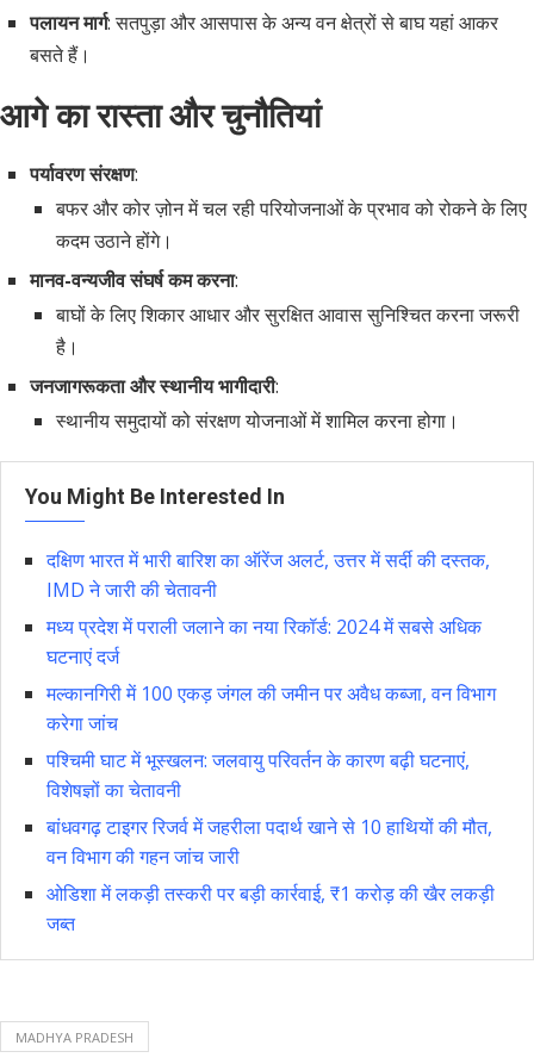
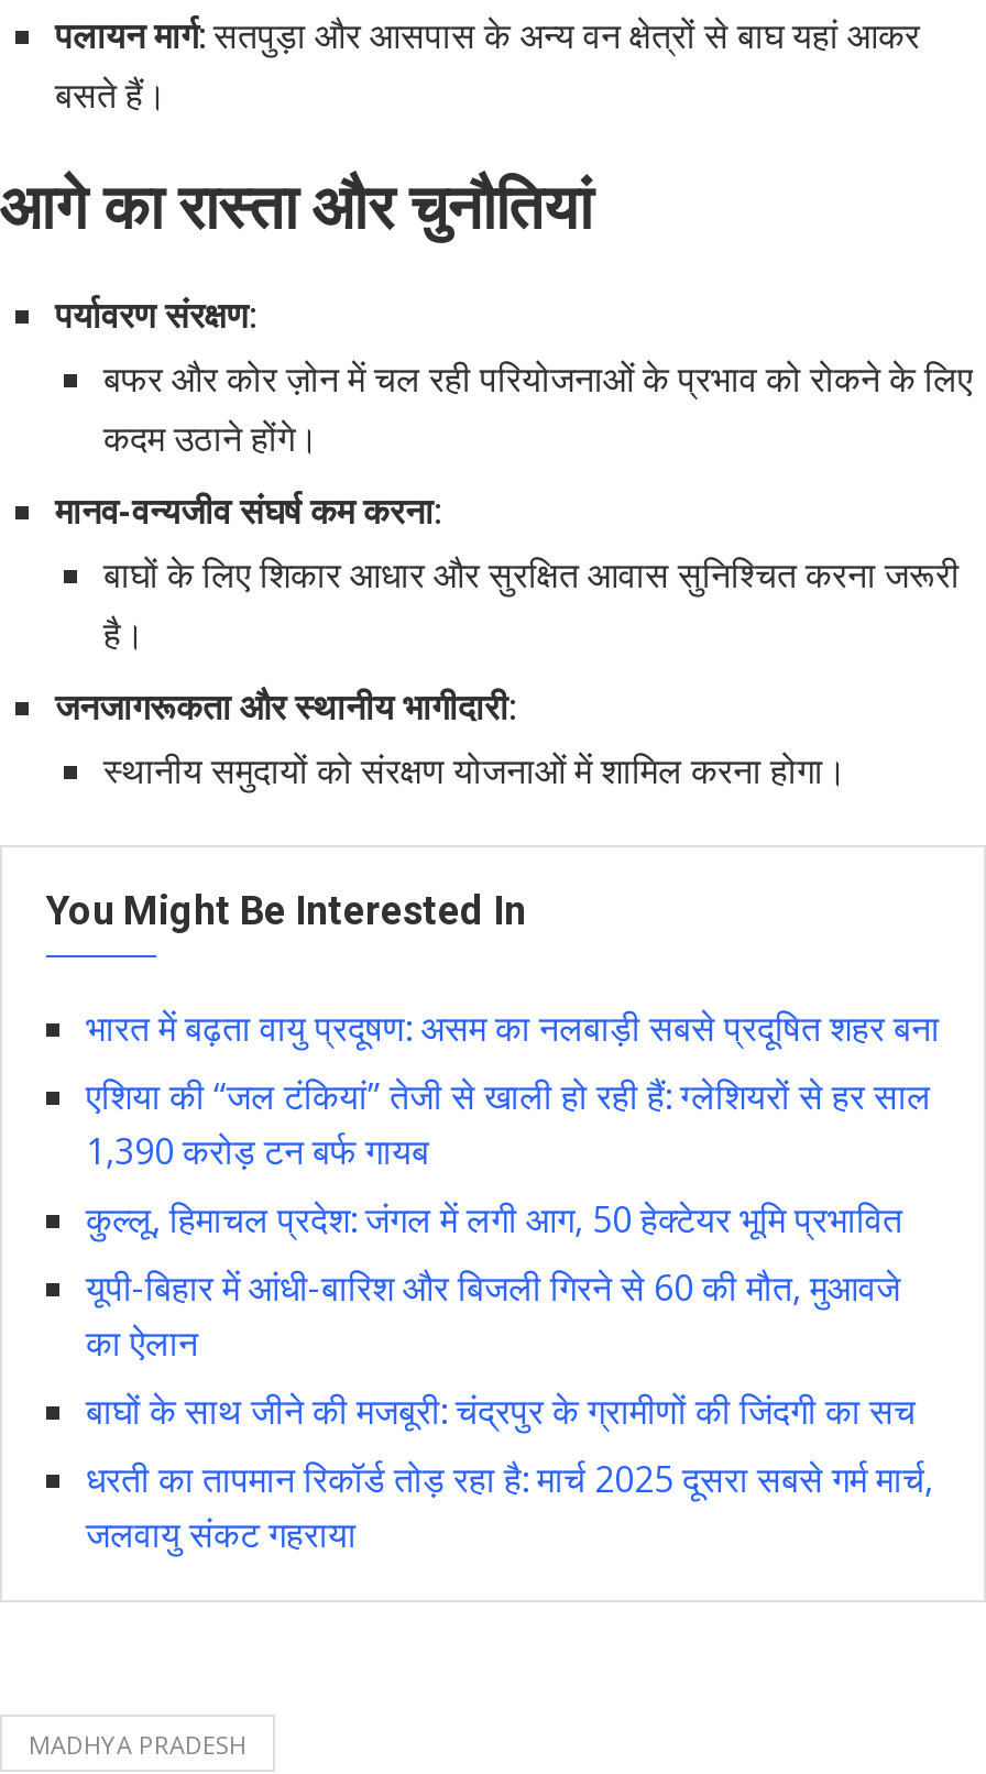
- दक्षिण भारत में भारी बारिश का ऑरेंज अलर्ट, उत्तर में सर्दी की दस्तक,
- IMD ने जारी की चेतावनी
- मध्य प्रदेश में पराली जलाने का नया रिकॉर्ड: 2024 में सबसे अधिक
- घटनाएं दर्ज
- मल्कानगिरी में 100 एकड़ जंगल की जमीन पर अवैध कब्जा, वन विभाग
- करेगा जांच
- पश्चिमी घाट में भूस्खलन: जलवायु परिवर्तन के कारण बढ़ी घटनाएं,
- विशेषज्ञों का चेतावनी
- बांधवगढ़ टाइगर रिजर्व में जहरीला पदार्थ खाने से 10 हाथियों की मौत,
- वन विभाग की गहन जांच जारी
- ओडिशा में लकड़ी तस्करी पर बड़ी कार्रवाई, ₹1 करोड़ की खैर लकड़ी
- जब्त
+ भारत में बढ़ता वायु प्रदूषण: असम का नलबाड़ी सबसे प्रदूषित शहर बना
+ एशिया की “जल टंकियां” तेजी से खाली हो रही हैं: ग्लेशियरों से हर साल
+ 1,390 करोड़ टन बर्फ गायब
+ कुल्लू, हिमाचल प्रदेश: जंगल में लगी आग, 50 हेक्टेयर भूमि प्रभावित
+ यूपी-बिहार में आंधी-बारिश और बिजली गिरने से 60 की मौत, मुआवजे
+ का ऐलान
+ बाघों के साथ जीने की मजबूरी: चंद्रपुर के ग्रामीणों की जिंदगी का सच
+ धरती का तापमान रिकॉर्ड तोड़ रहा है: मार्च 2025 दूसरा सबसे गर्म मार्च,
+ जलवायु संकट गहराया
